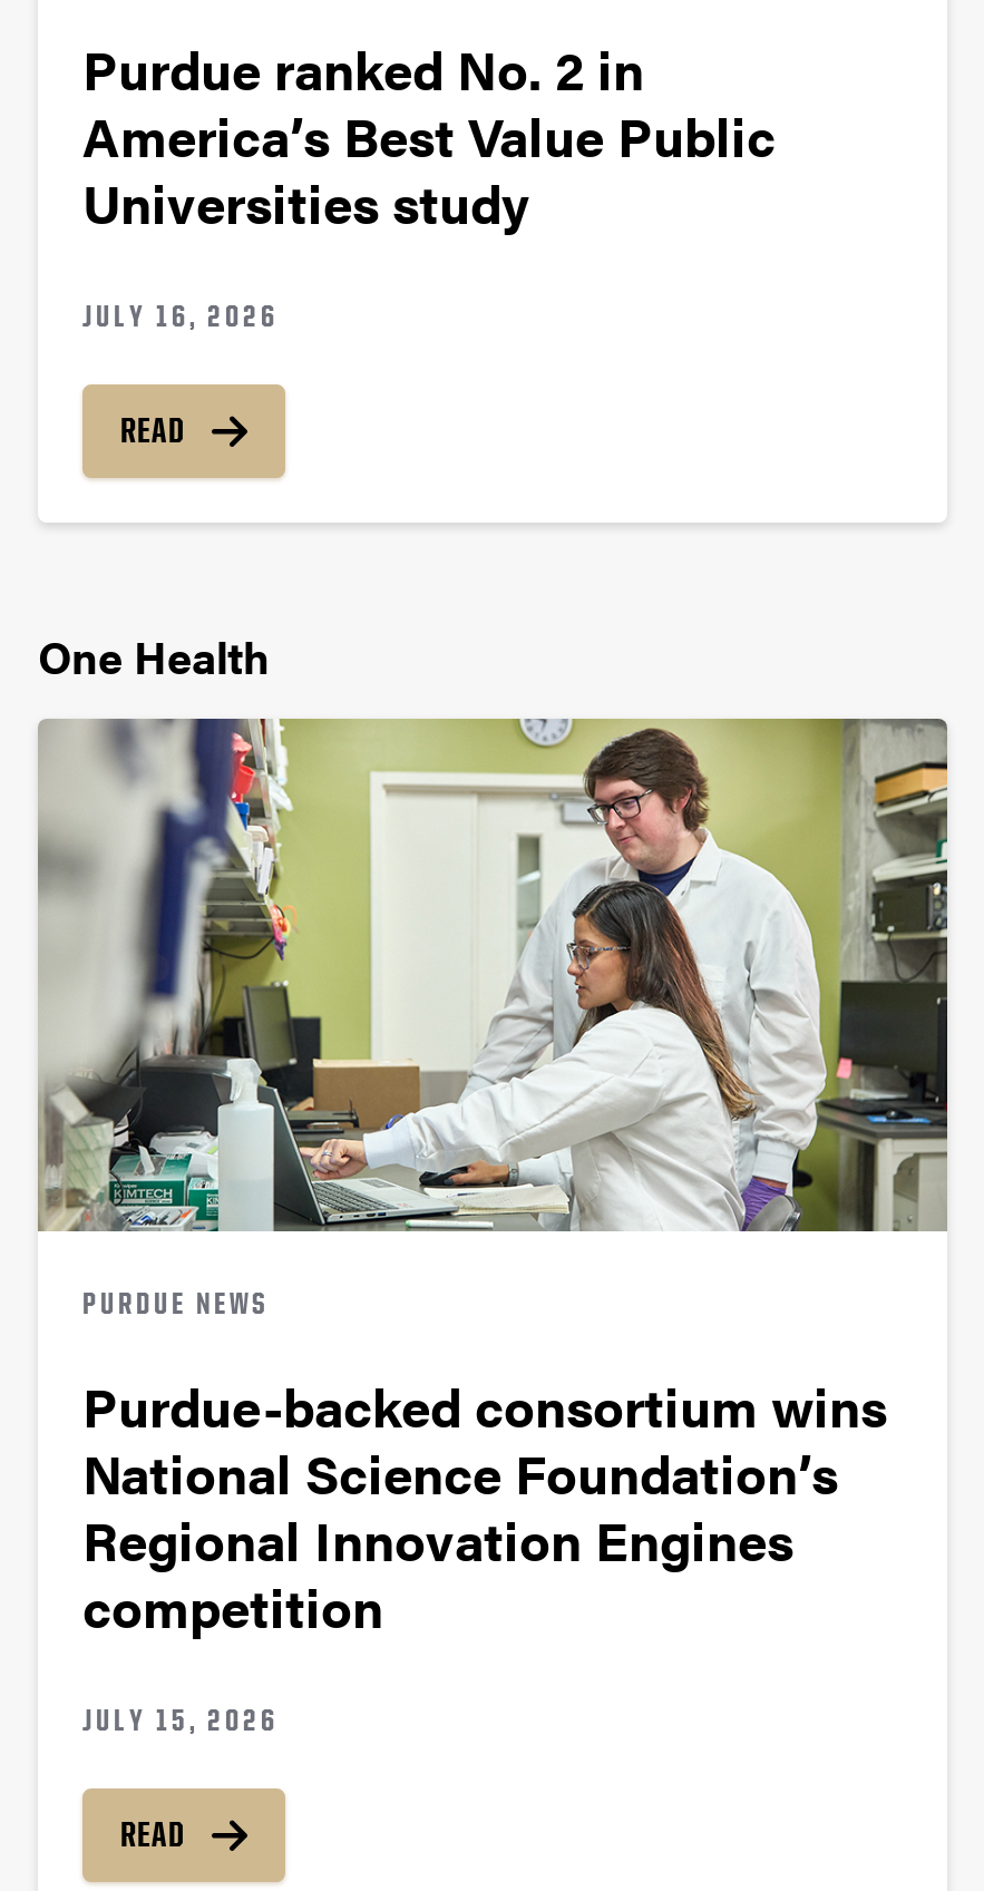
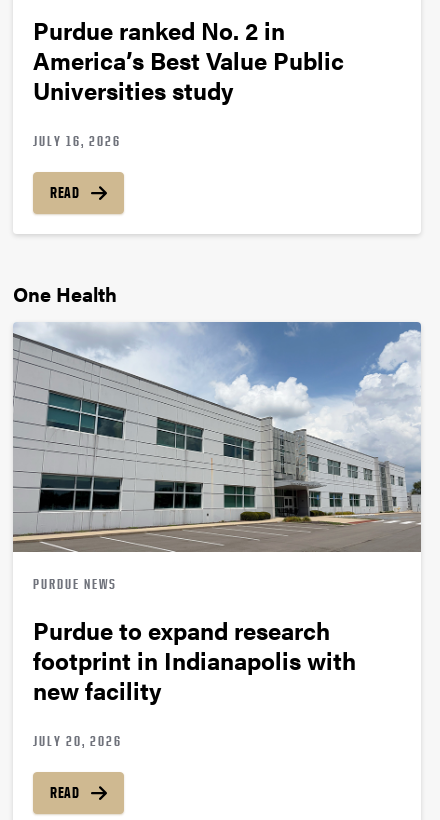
- [image]
+ [image]

- Purdue-backed consortium wins
- National Science Foundation’s
- Regional Innovation Engines
- competition
+ Purdue to expand research
+ footprint in Indianapolis with
+ new facility

- JULY 15, 2026
+ JULY 20, 2026
